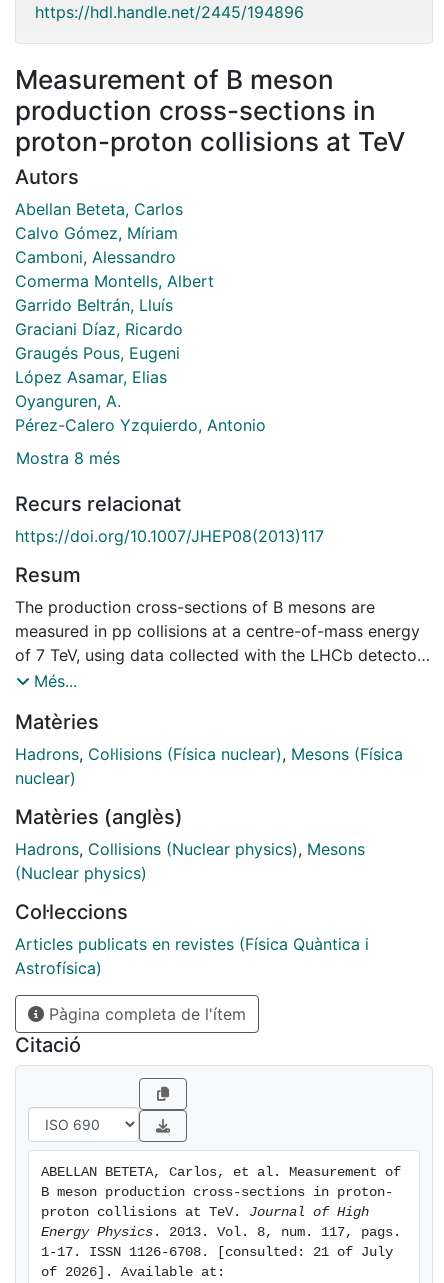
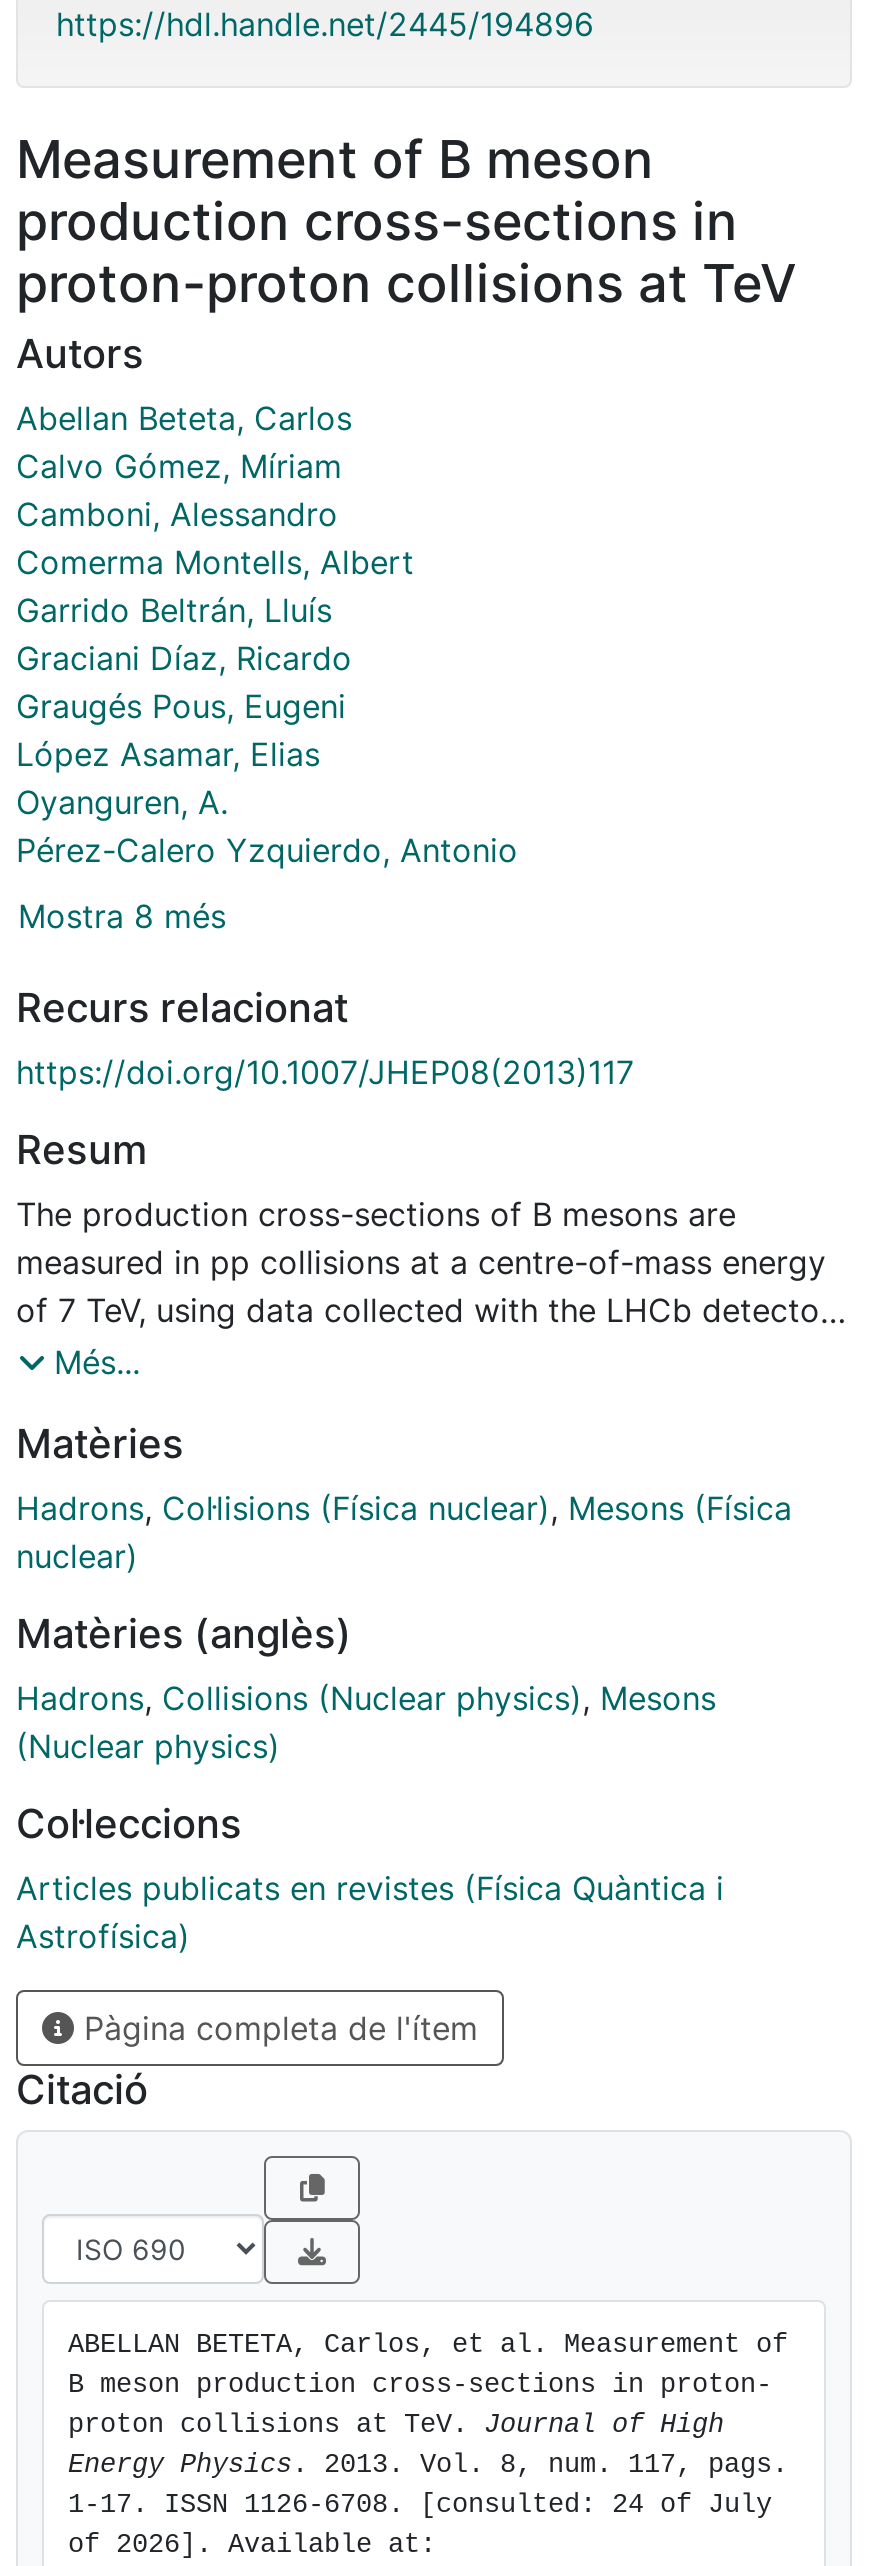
- 1-17. ISSN 1126-6708. [consulted: 21 of July
+ 1-17. ISSN 1126-6708. [consulted: 24 of July
